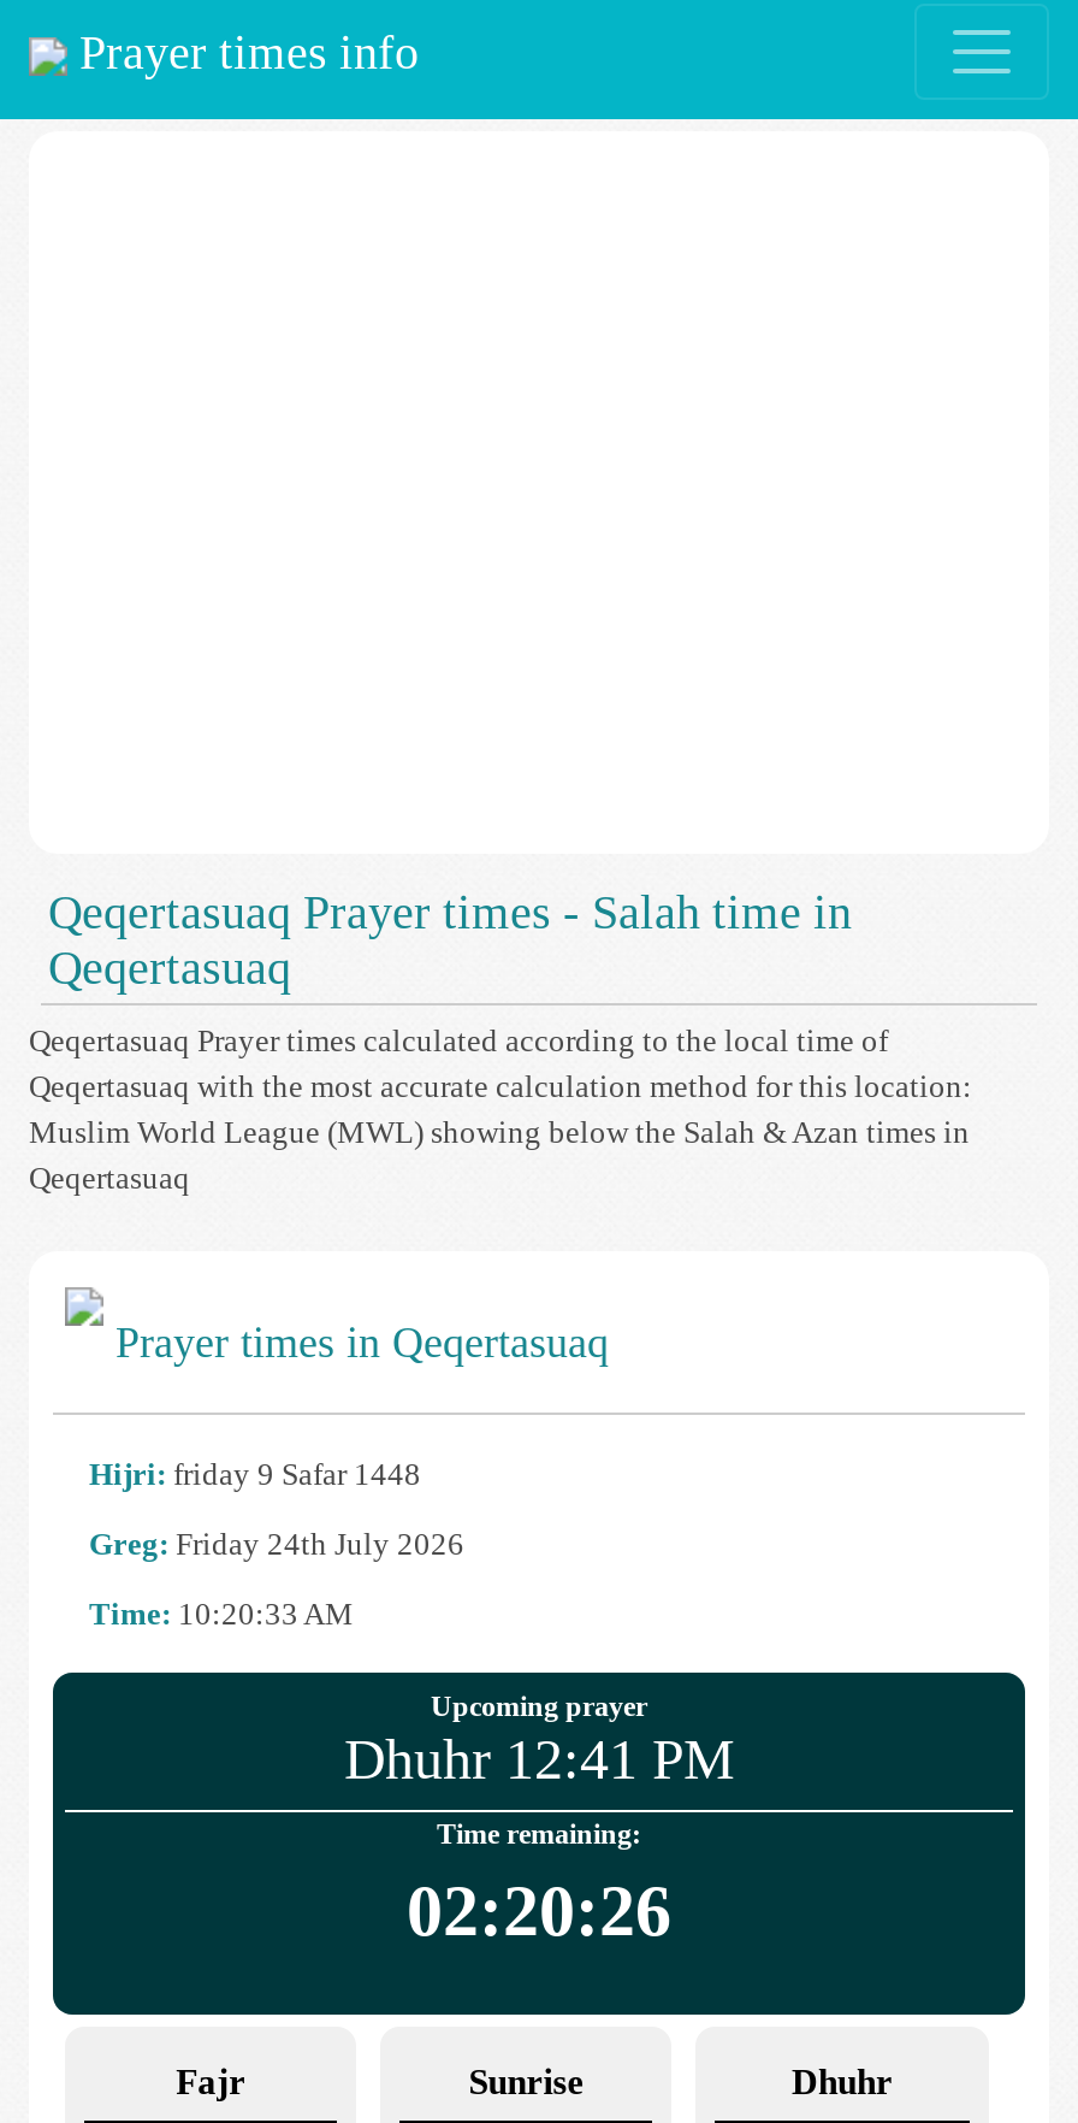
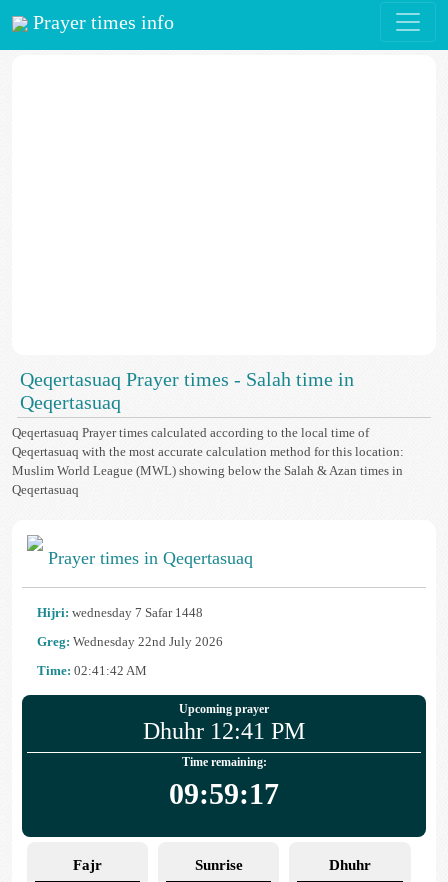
- Hijri: friday 9 Safar 1448
+ Hijri: wednesday 7 Safar 1448

- Greg: Friday 24th July 2026
+ Greg: Wednesday 22nd July 2026

- Time: 10:20:33 AM
+ Time: 02:41:42 AM

- 02:20:26
+ 09:59:17
